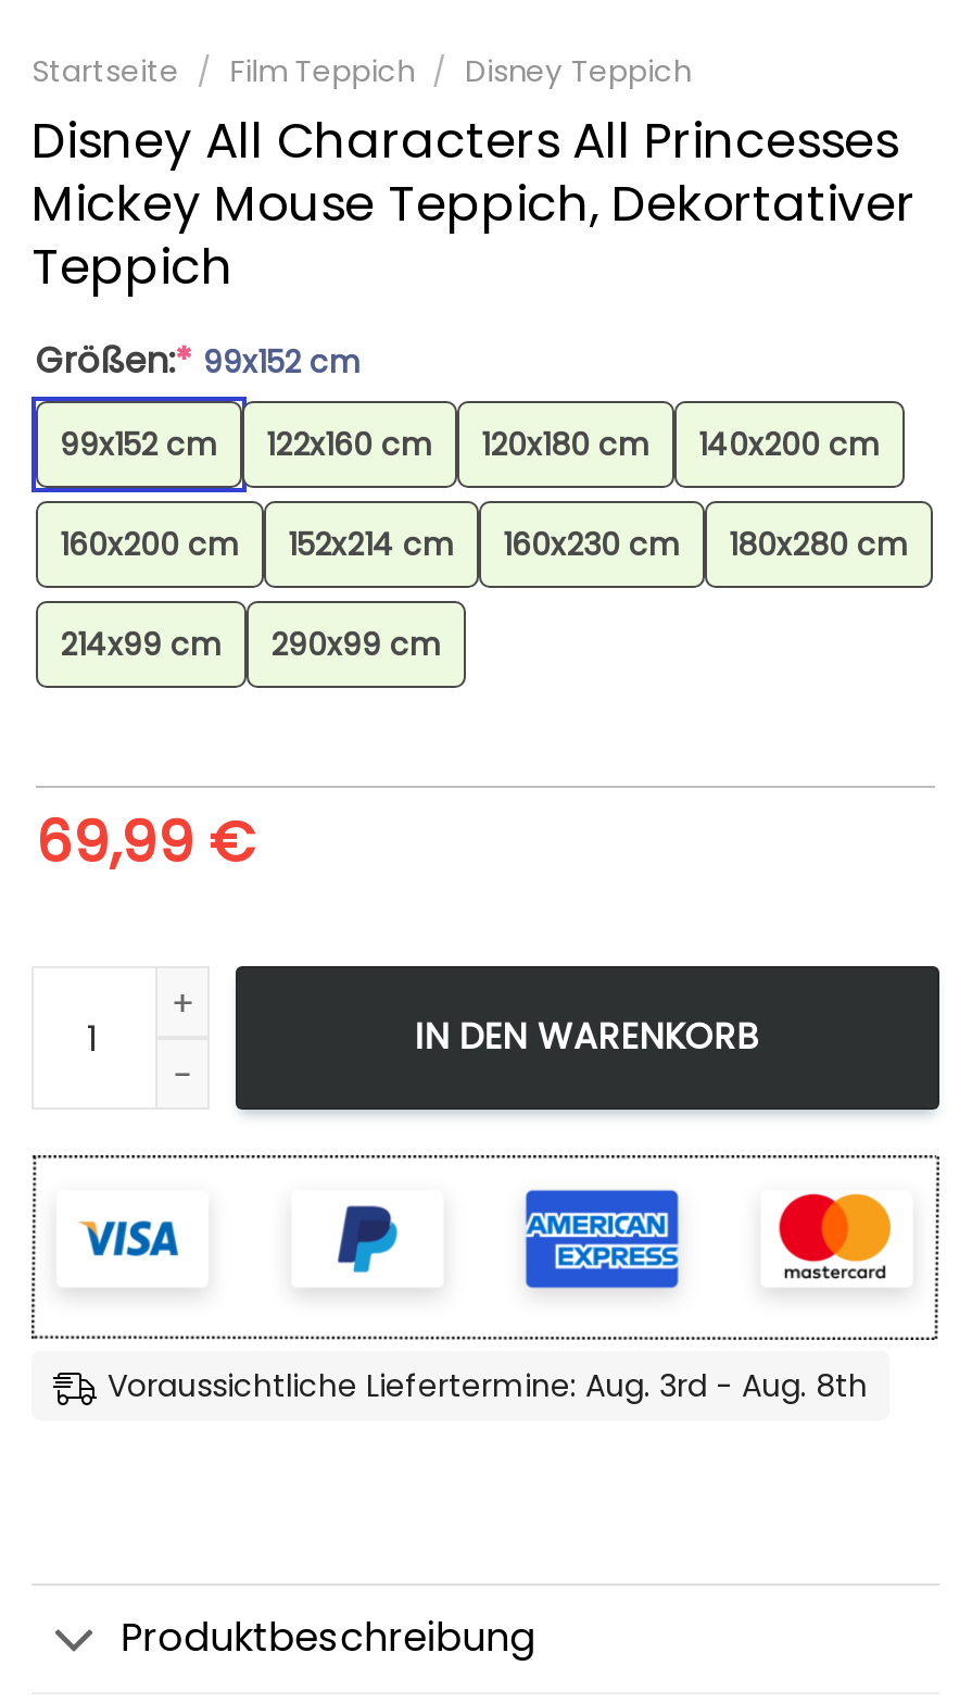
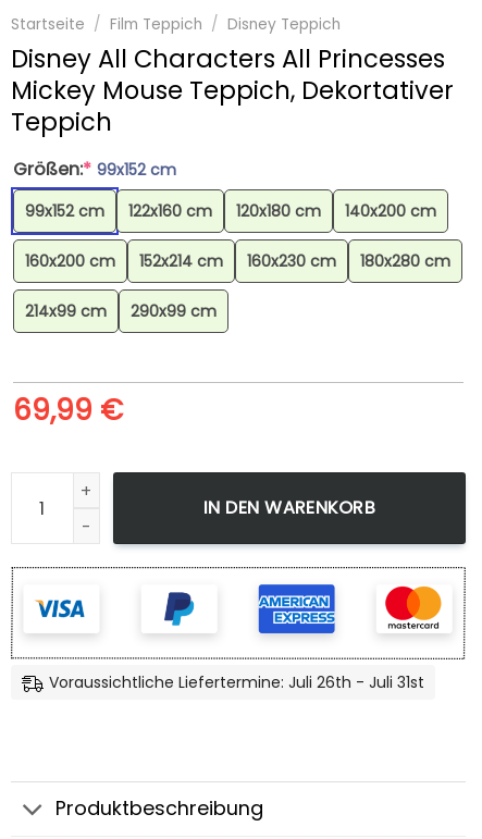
- Voraussichtliche Liefertermine: Aug. 3rd - Aug. 8th
+ Voraussichtliche Liefertermine: Juli 26th - Juli 31st
